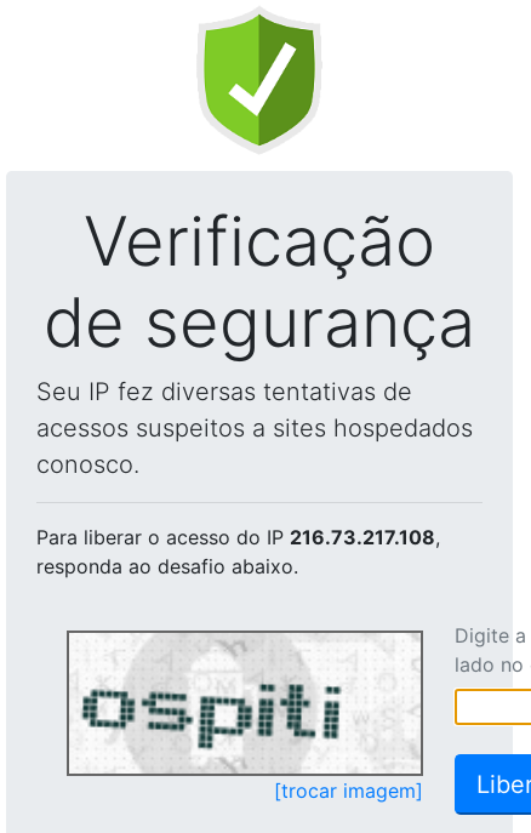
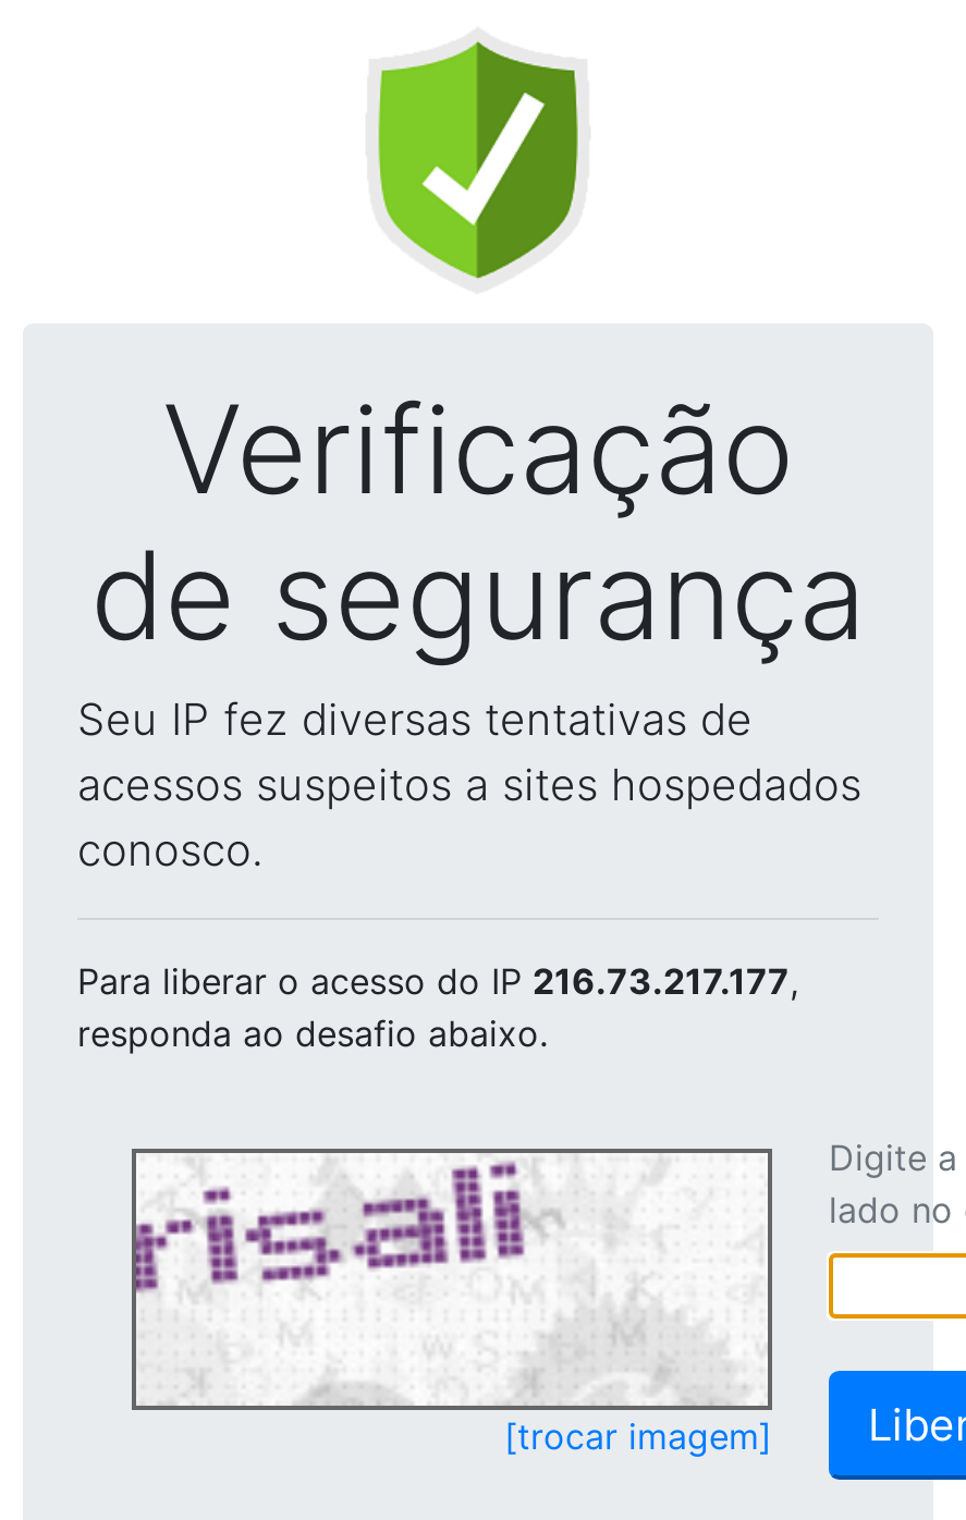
- Para liberar o acesso do IP 216.73.217.108,
+ Para liberar o acesso do IP 216.73.217.177,

- [image]
+ [image]
